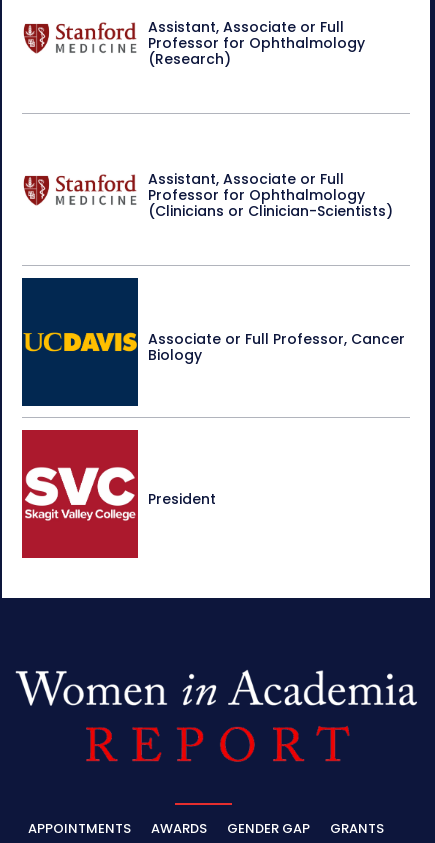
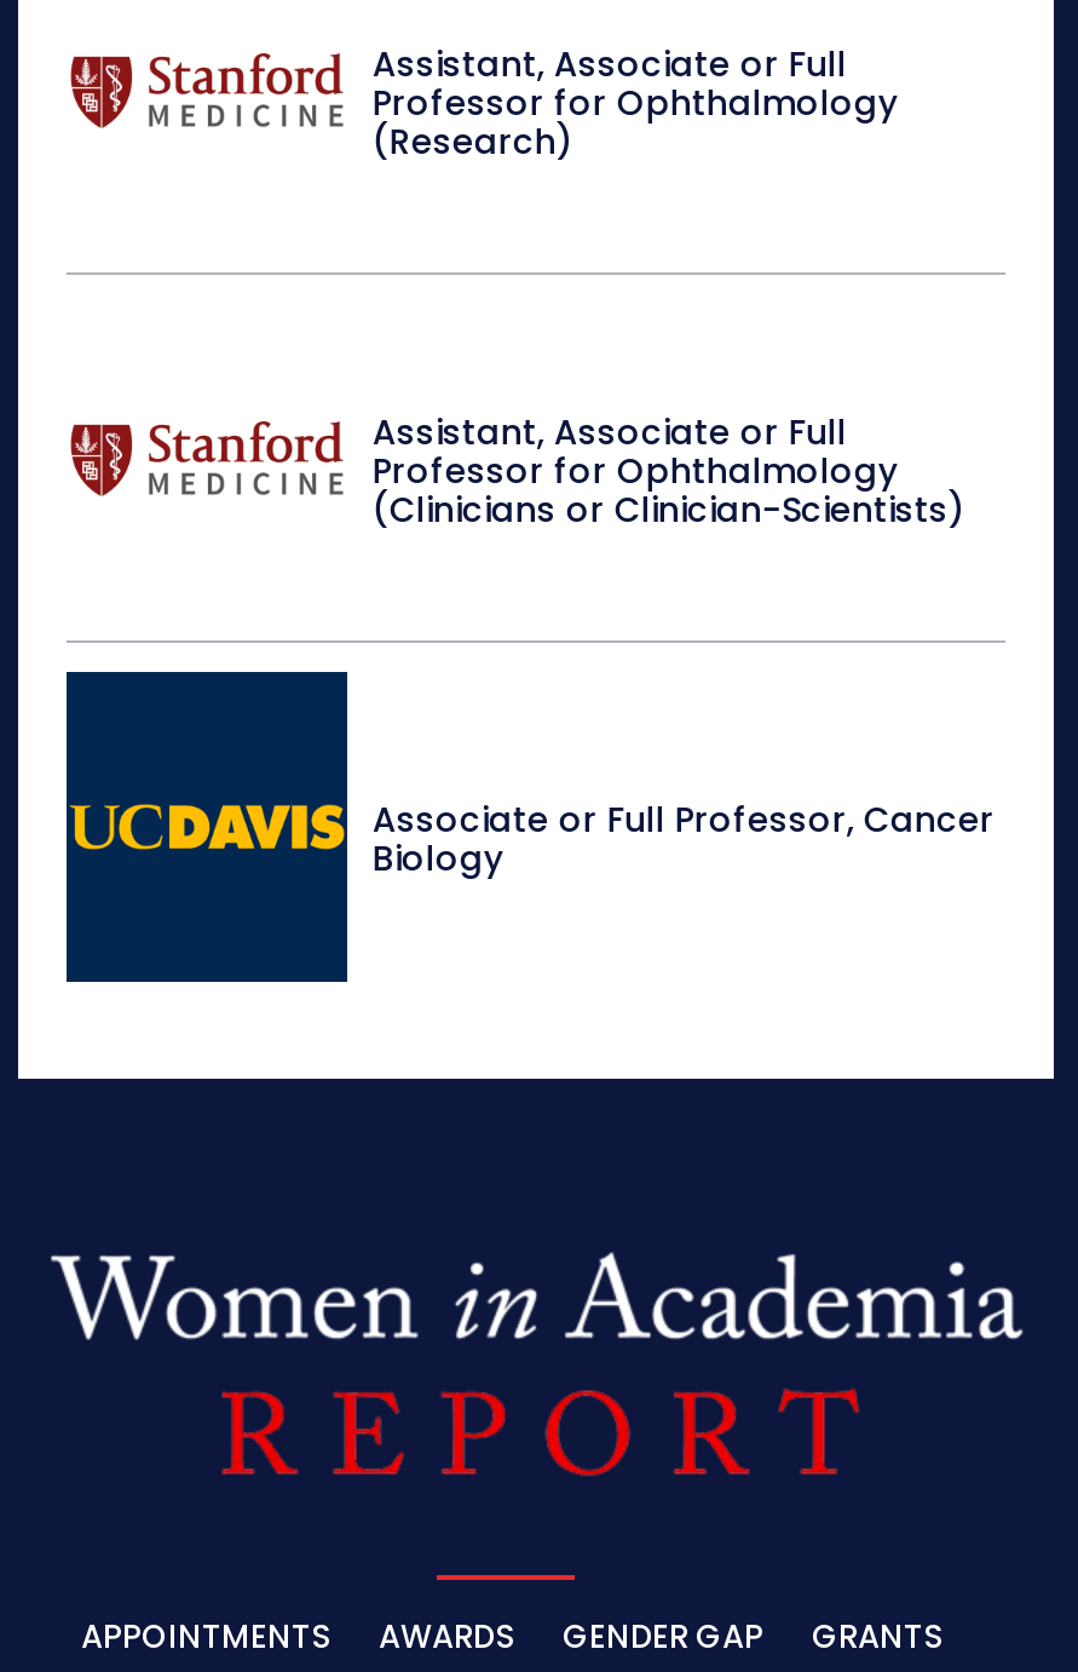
- [image]
- President
